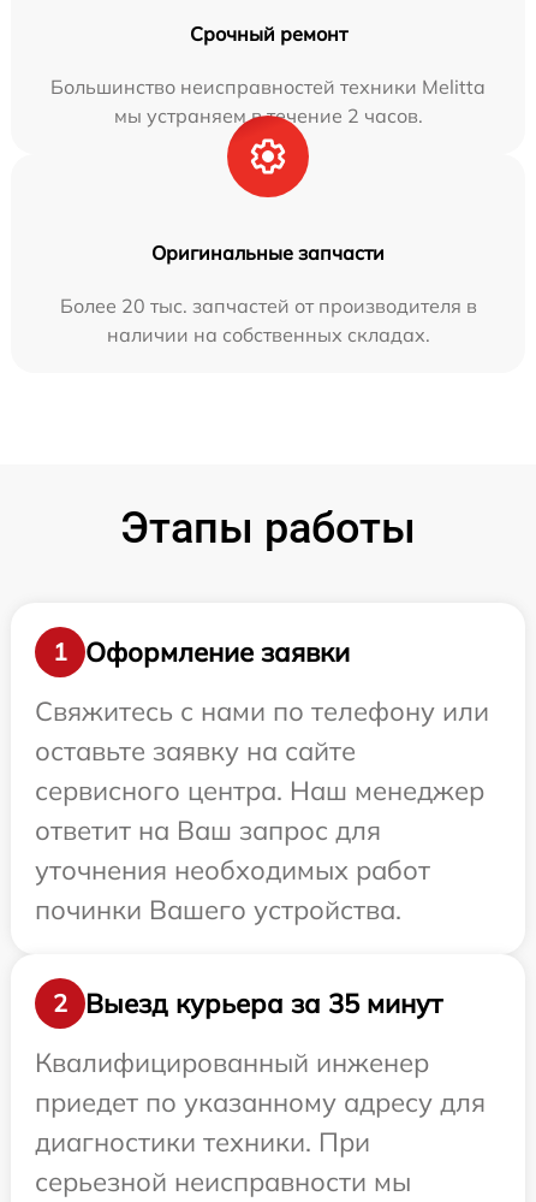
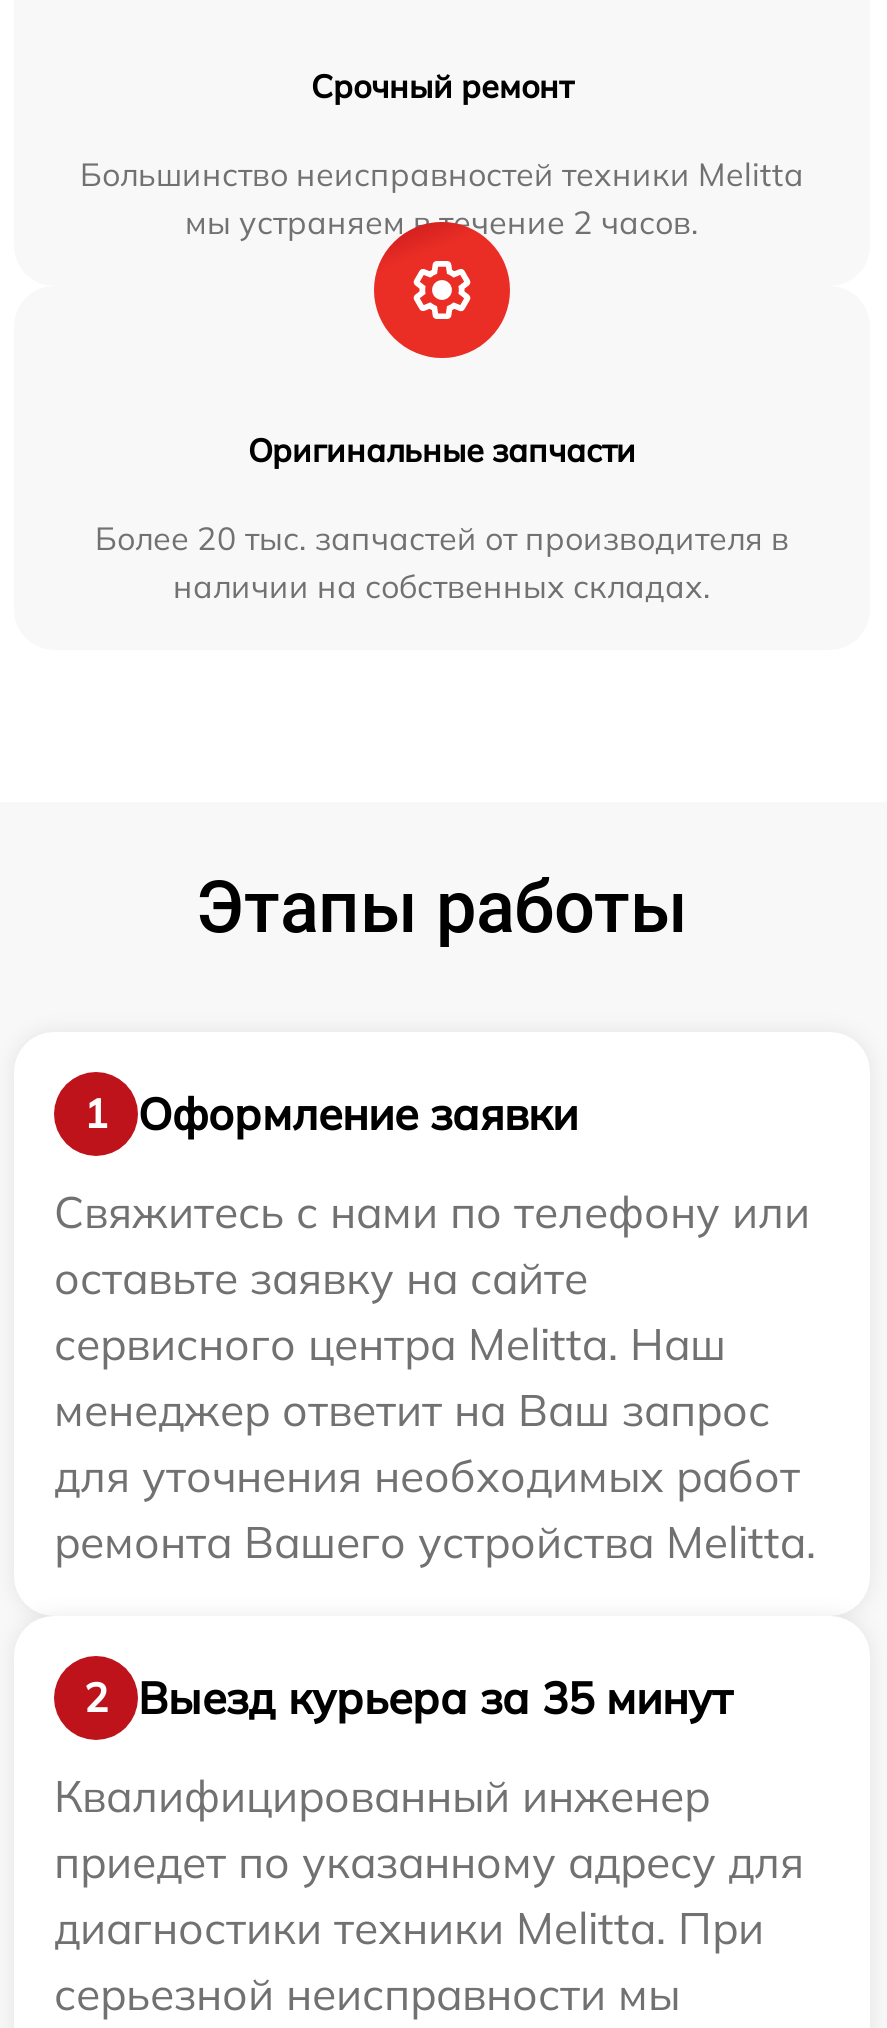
- сервисного центра. Наш менеджер
- ответит на Ваш запрос для
- уточнения необходимых работ
- починки Вашего устройства.
+ сервисного центра Melitta. Наш
+ менеджер ответит на Ваш запрос
+ для уточнения необходимых работ
+ ремонта Вашего устройства Melitta.

- диагностики техники. При
+ диагностики техники Melitta. При
